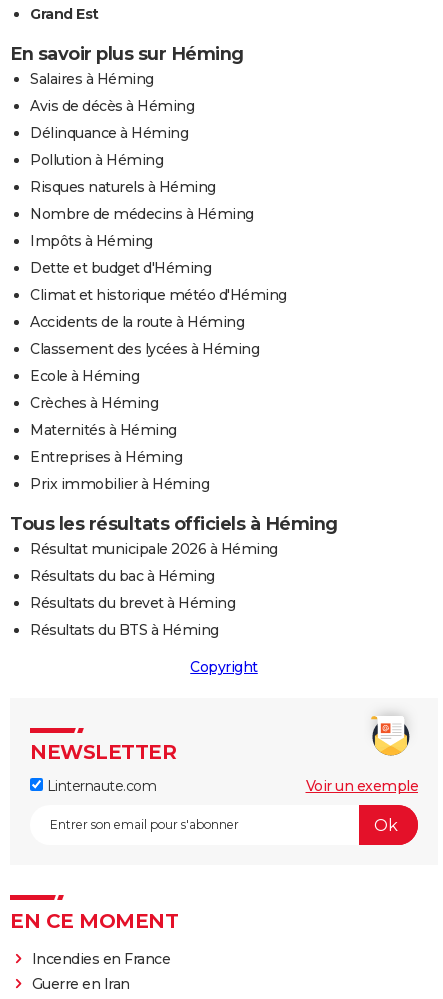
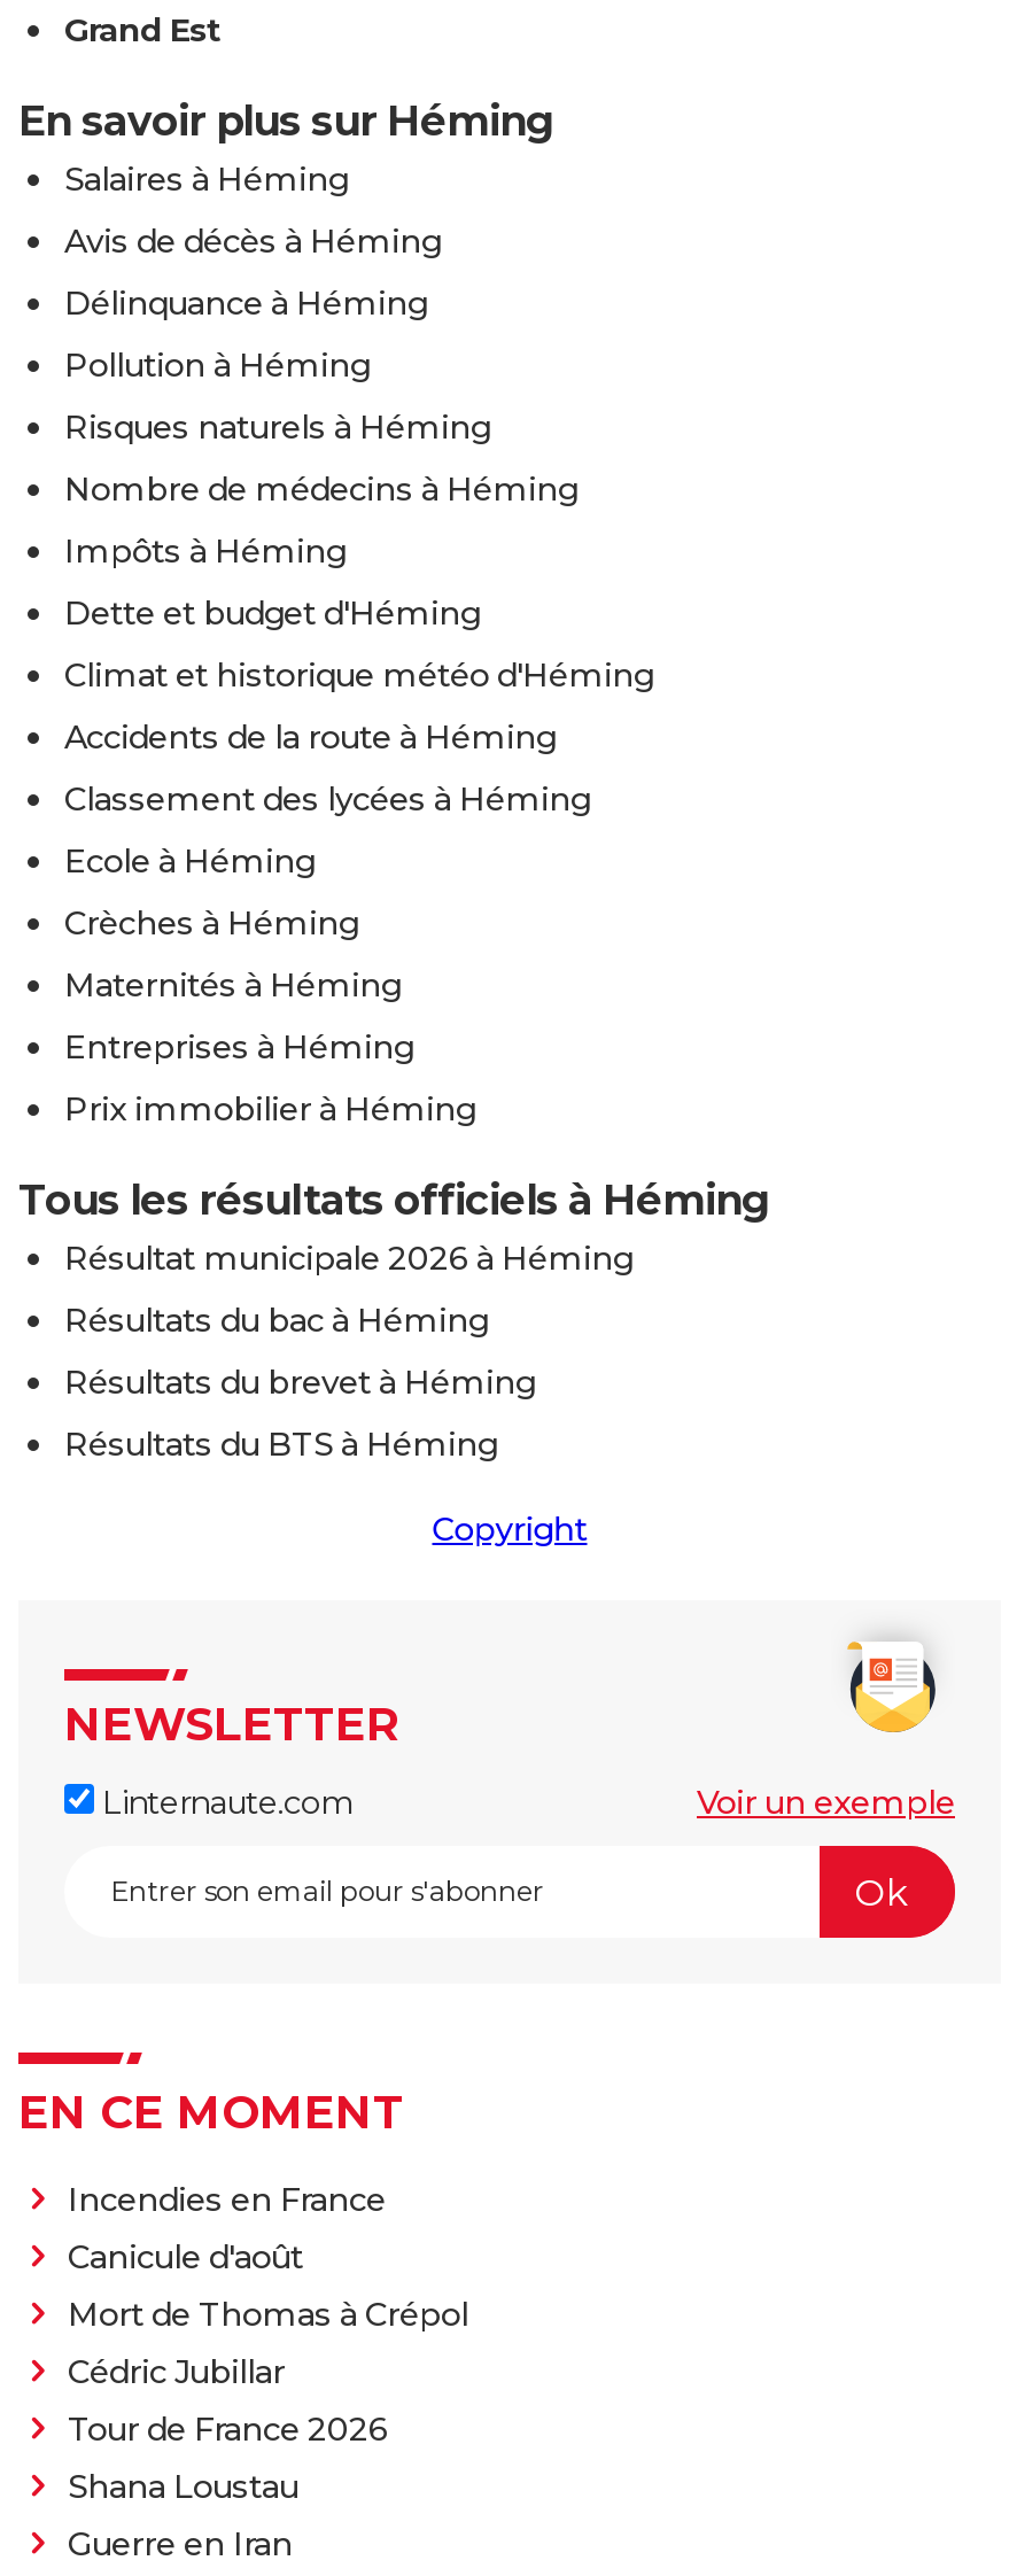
+ Canicule d'août
+ Mort de Thomas à Crépol
+ Cédric Jubillar
+ Tour de France 2026
+ Shana Loustau
